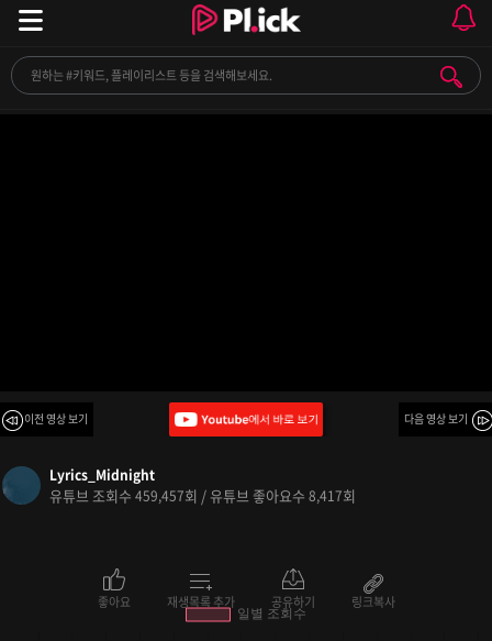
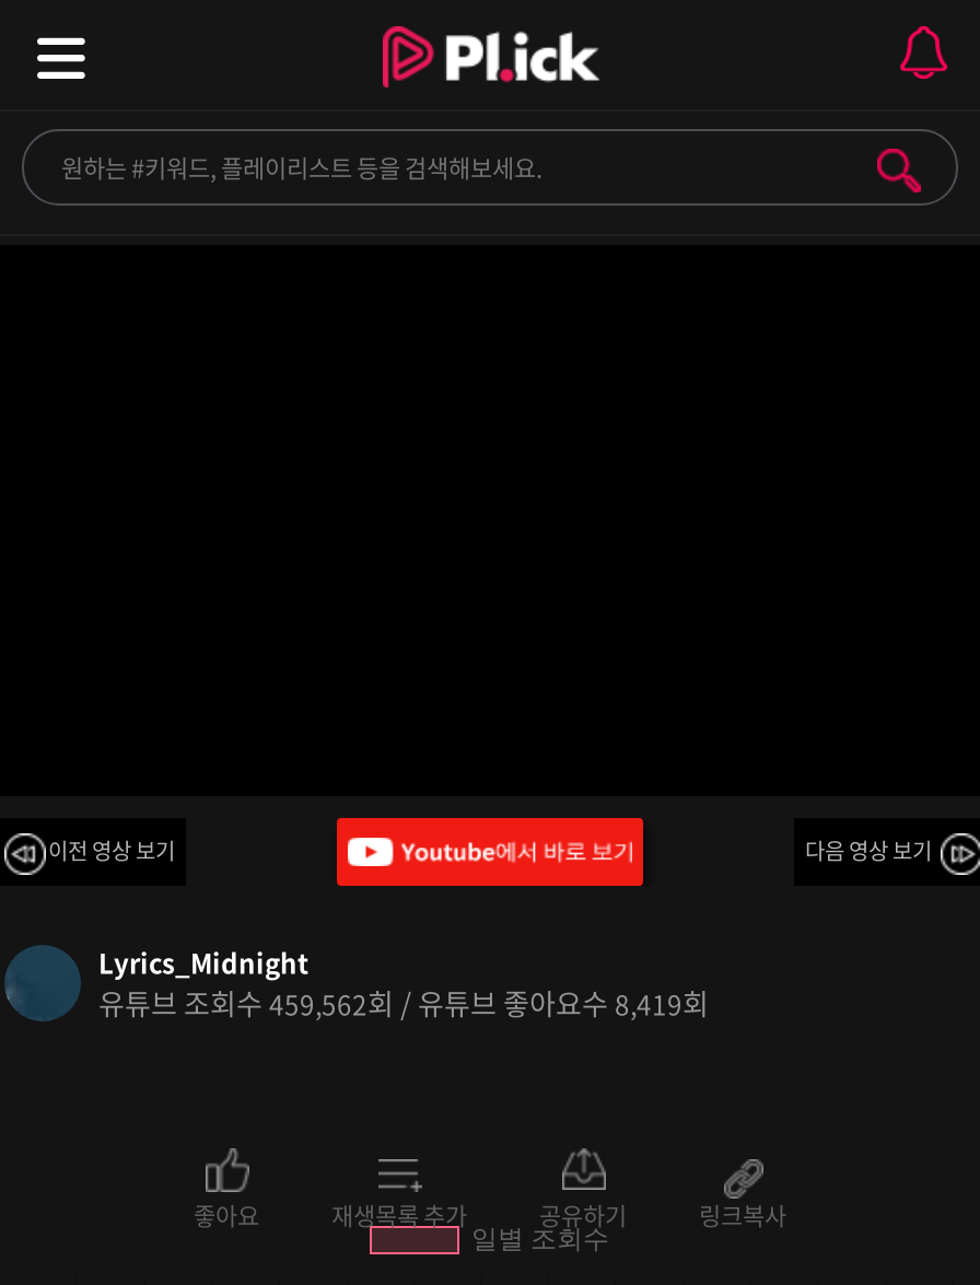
- 유튜브 조회수459,457회 / 유튜브 좋아요수 8,417회
+ 유튜브 조회수459,562회 / 유튜브 좋아요수 8,419회
